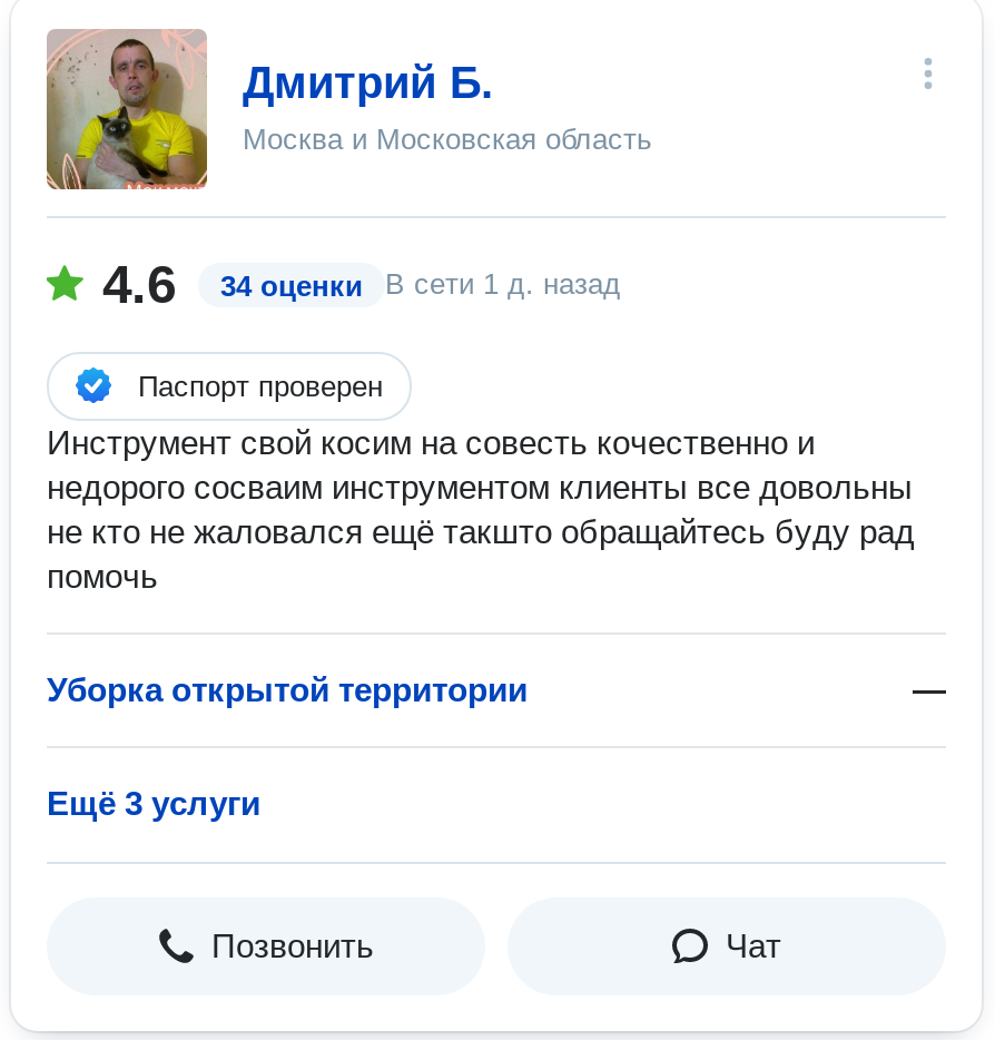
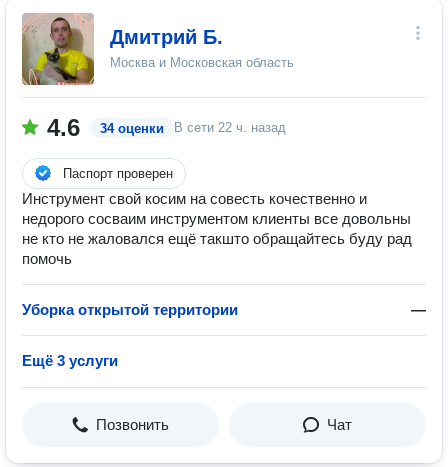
- 4.6 34 оценки В сети 1 д. назад
+ 4.6 34 оценки В сети 22 ч. назад
